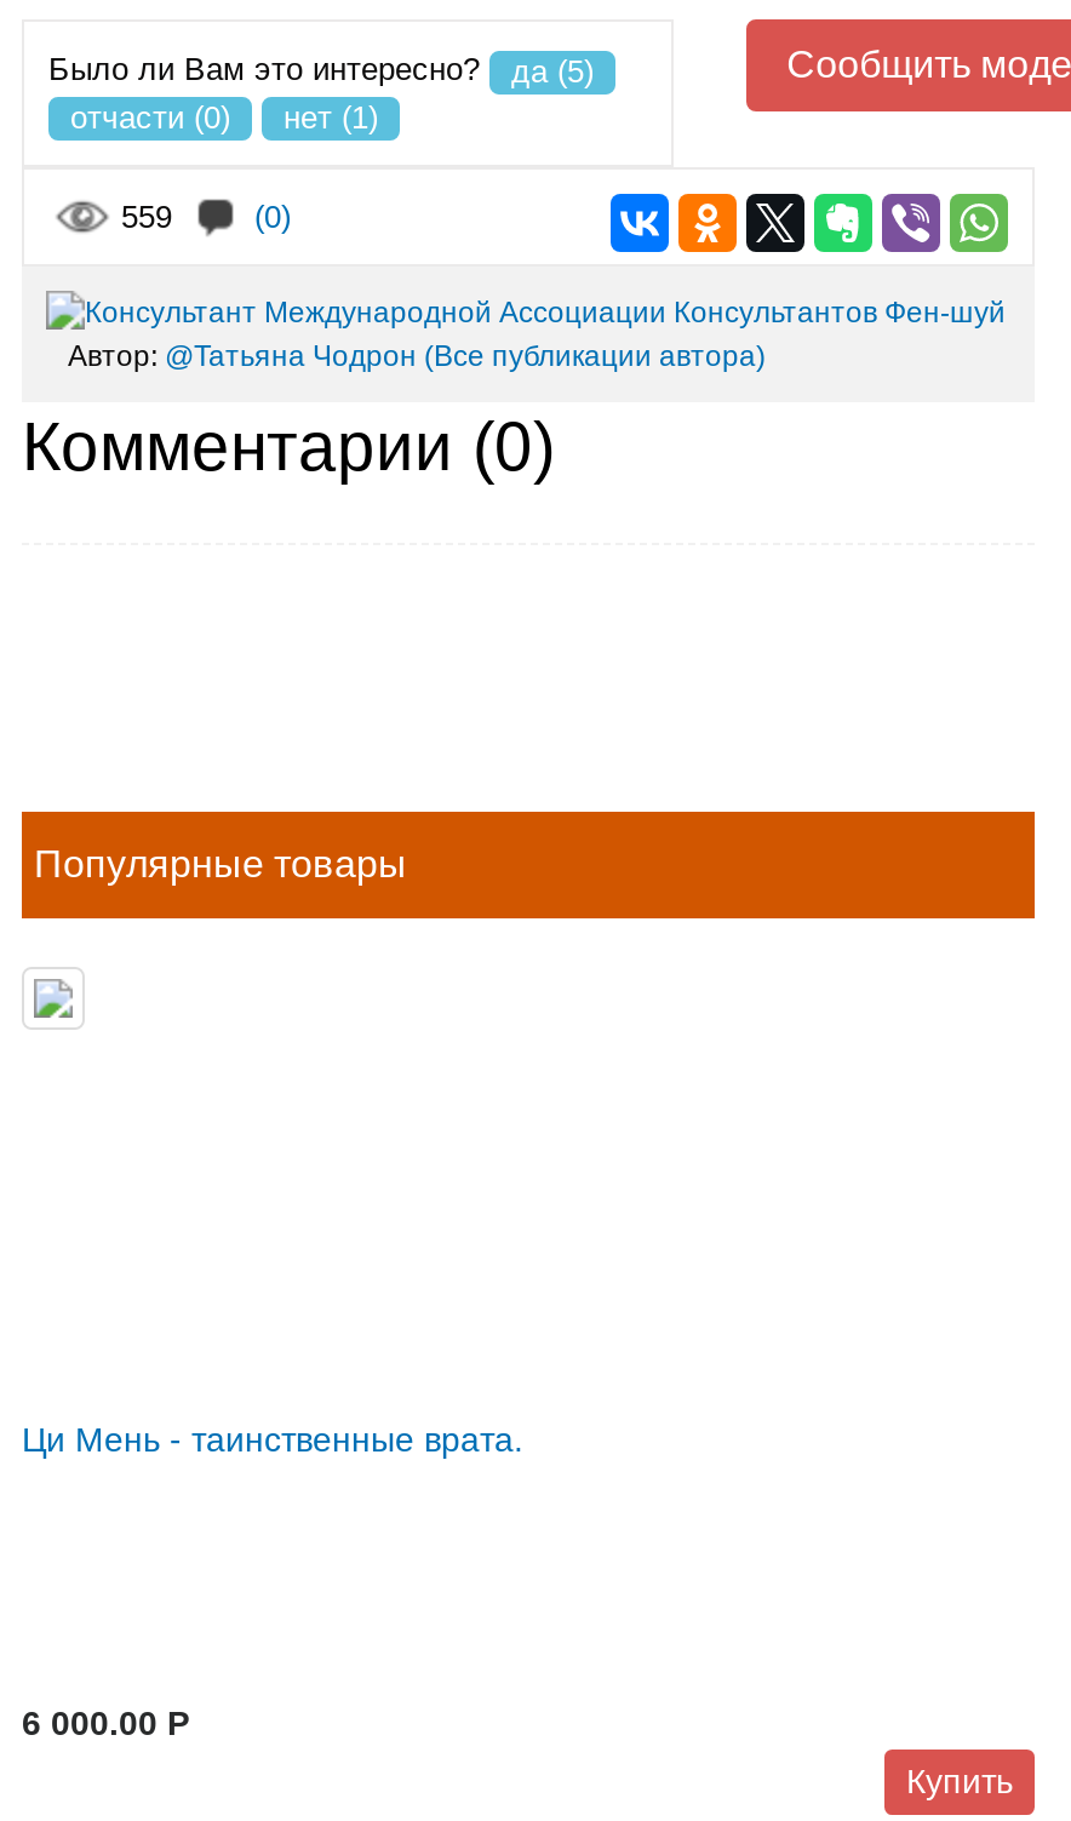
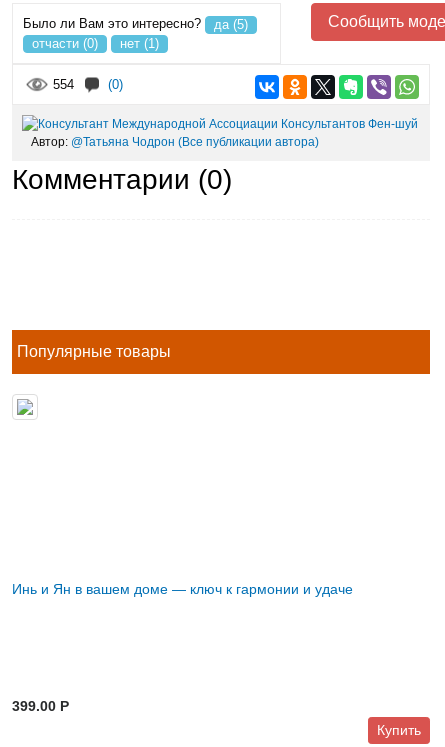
- 559
+ 554

- Ци Мень - таинственные врата.
+ Инь и Ян в вашем доме — ключ к гармонии и удаче

- 6 000.00 P
+ 399.00 P
